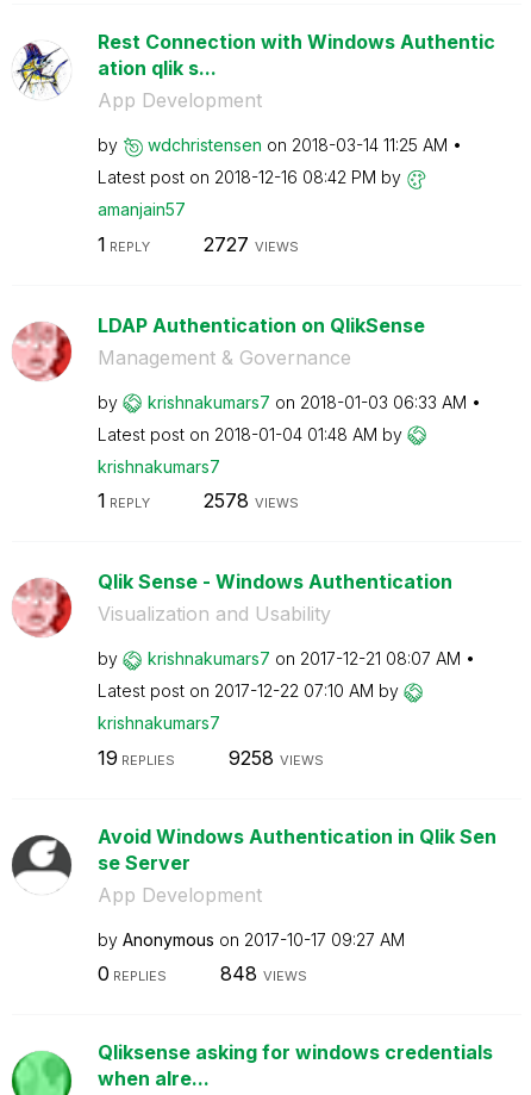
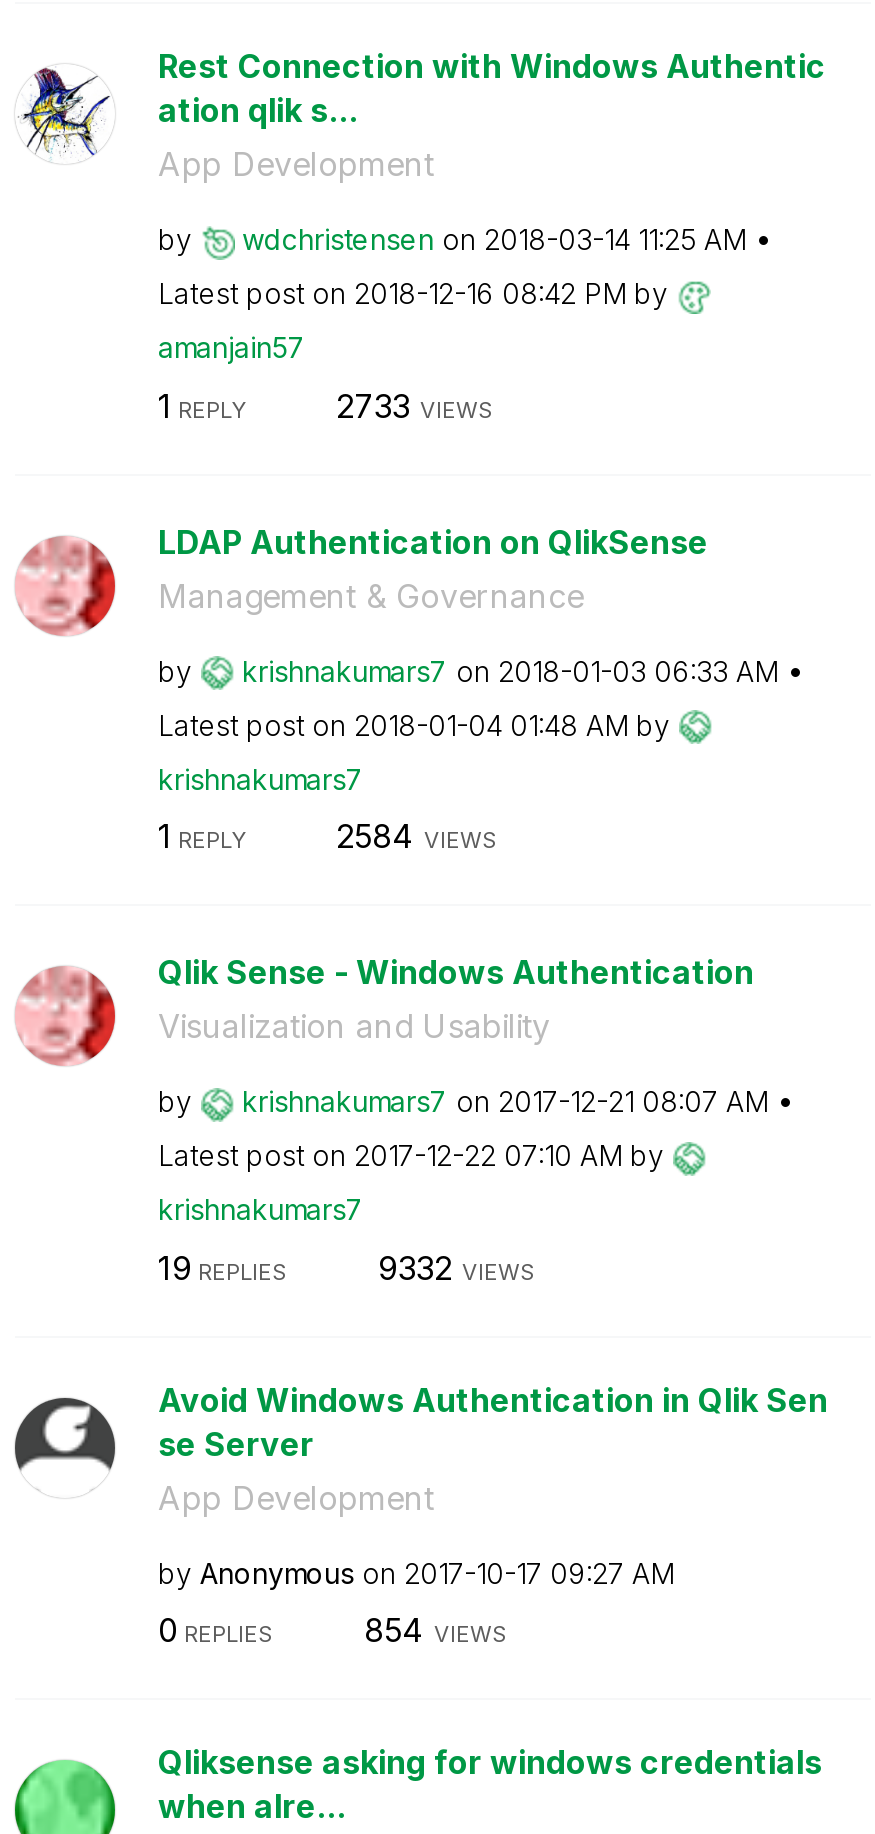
- 2727 VIEWS
+ 2733 VIEWS

- 2578 VIEWS
+ 2584 VIEWS

- 9258 VIEWS
+ 9332 VIEWS

- 848 VIEWS
+ 854 VIEWS
